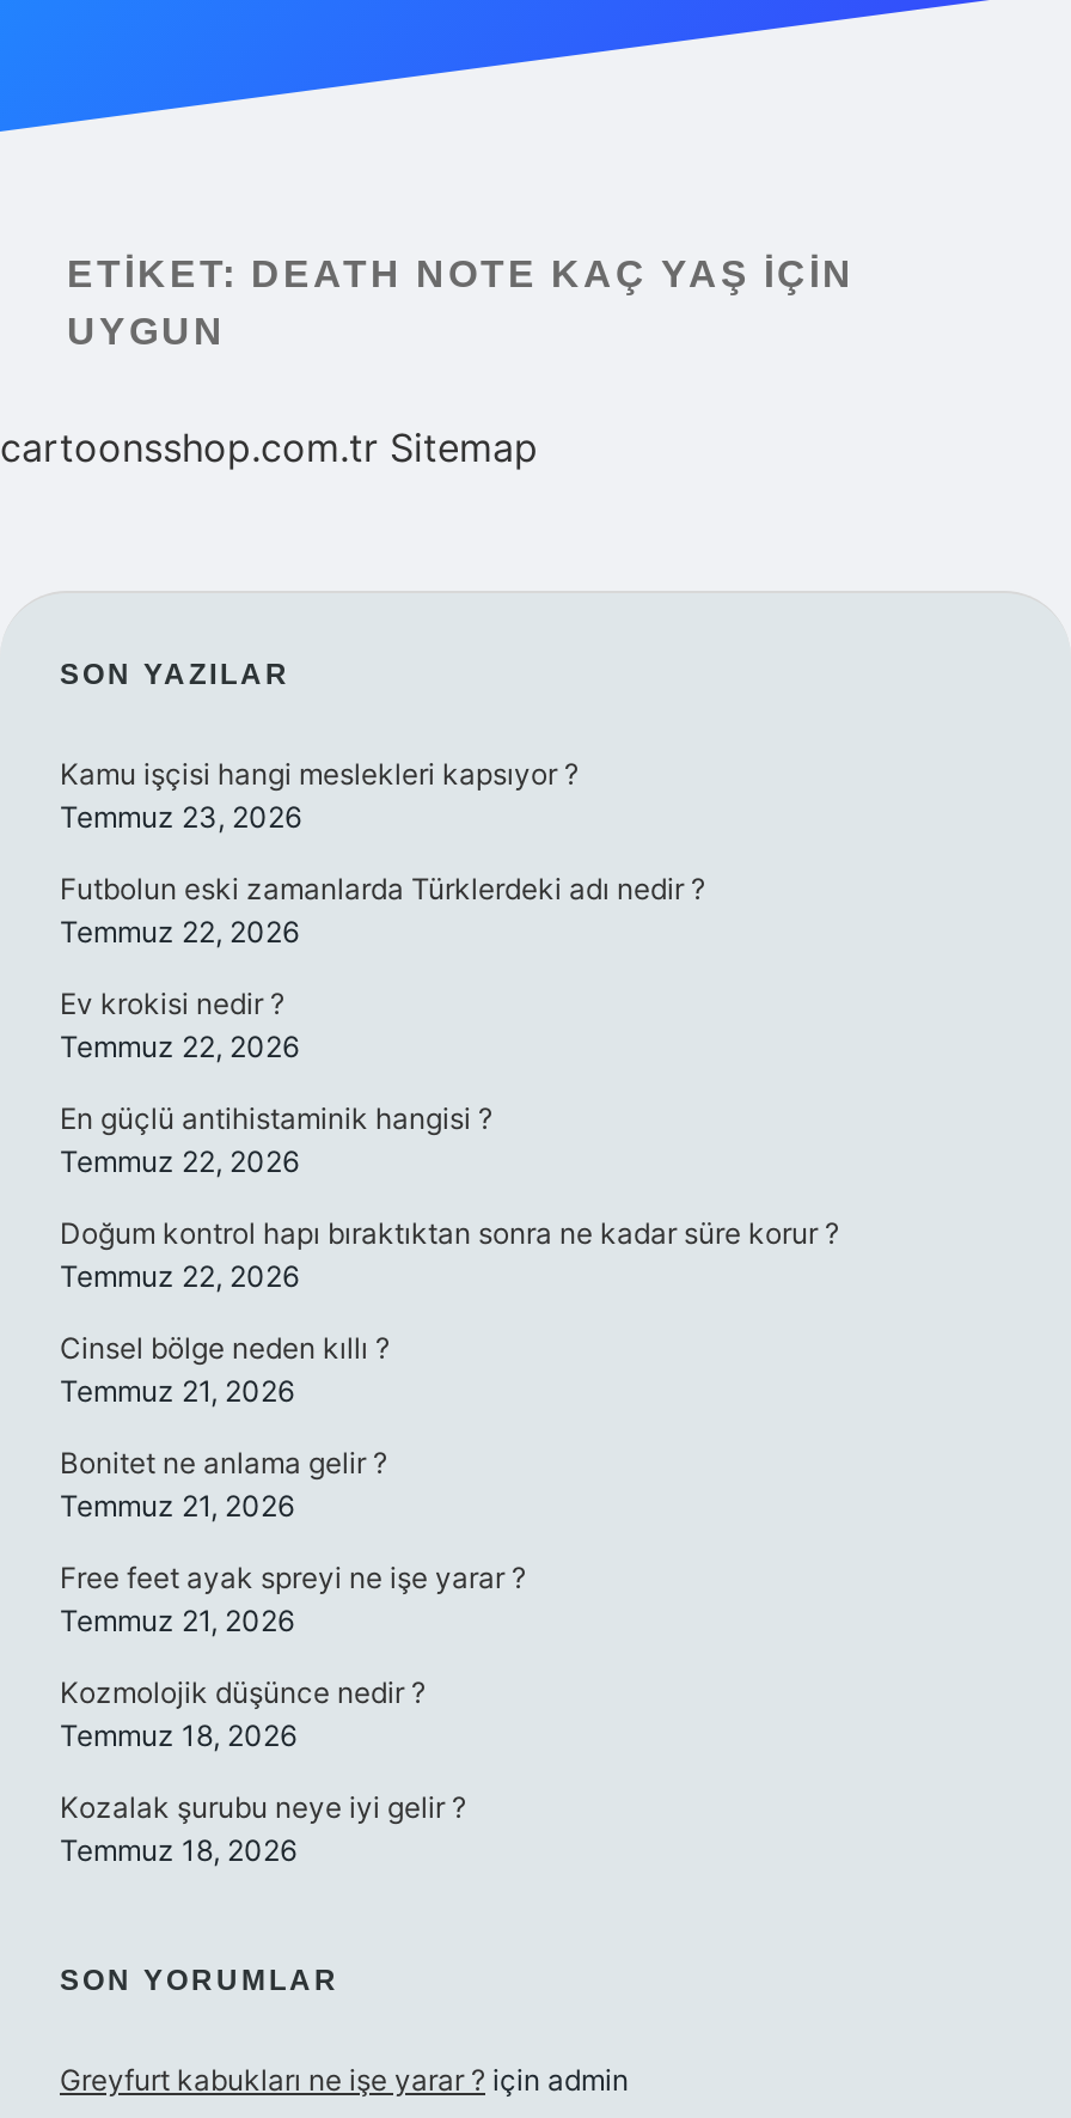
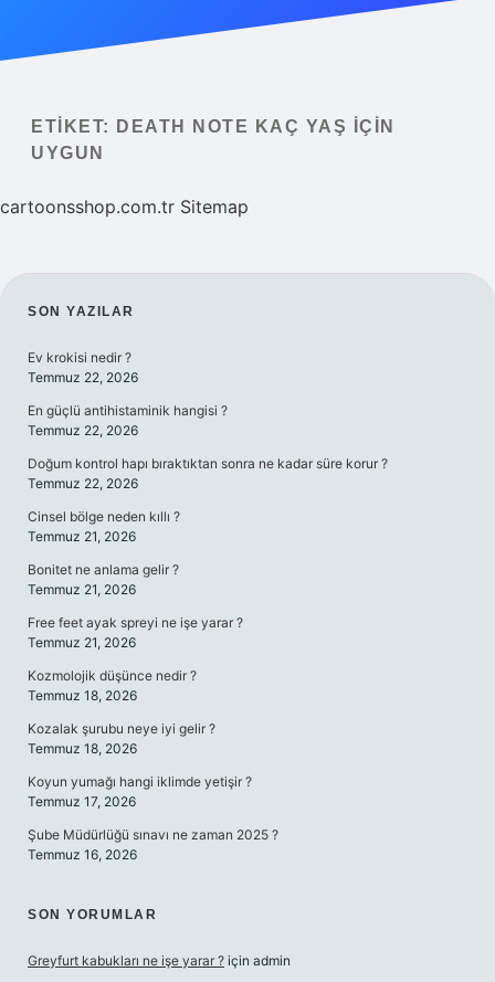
- Kamu işçisi hangi meslekleri kapsıyor ?
- Temmuz 23, 2026
- Futbolun eski zamanlarda Türklerdeki adı nedir ?
- Temmuz 22, 2026

moved up: Ev krokisi nedir ? | Temmuz 22, 2026 | En güçlü antihistaminik hangisi ? | ... | Kozalak şurubu neye iyi gelir ? | Temmuz 18, 2026

+ Koyun yumağı hangi iklimde yetişir ?
+ Temmuz 17, 2026
+ Şube Müdürlüğü sınavı ne zaman 2025 ?
+ Temmuz 16, 2026
